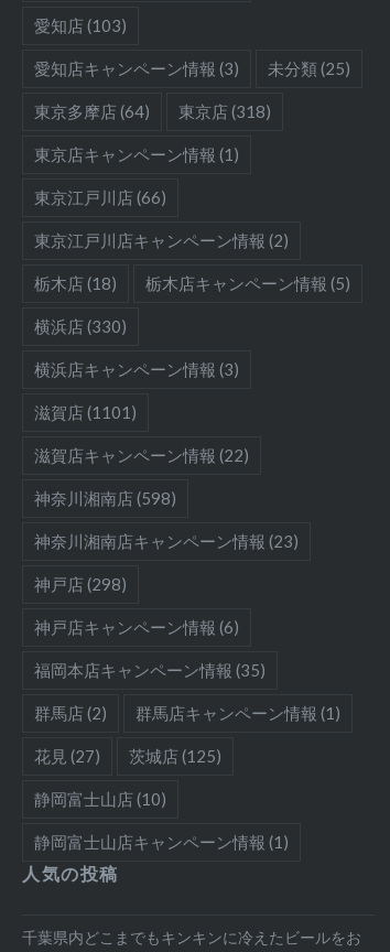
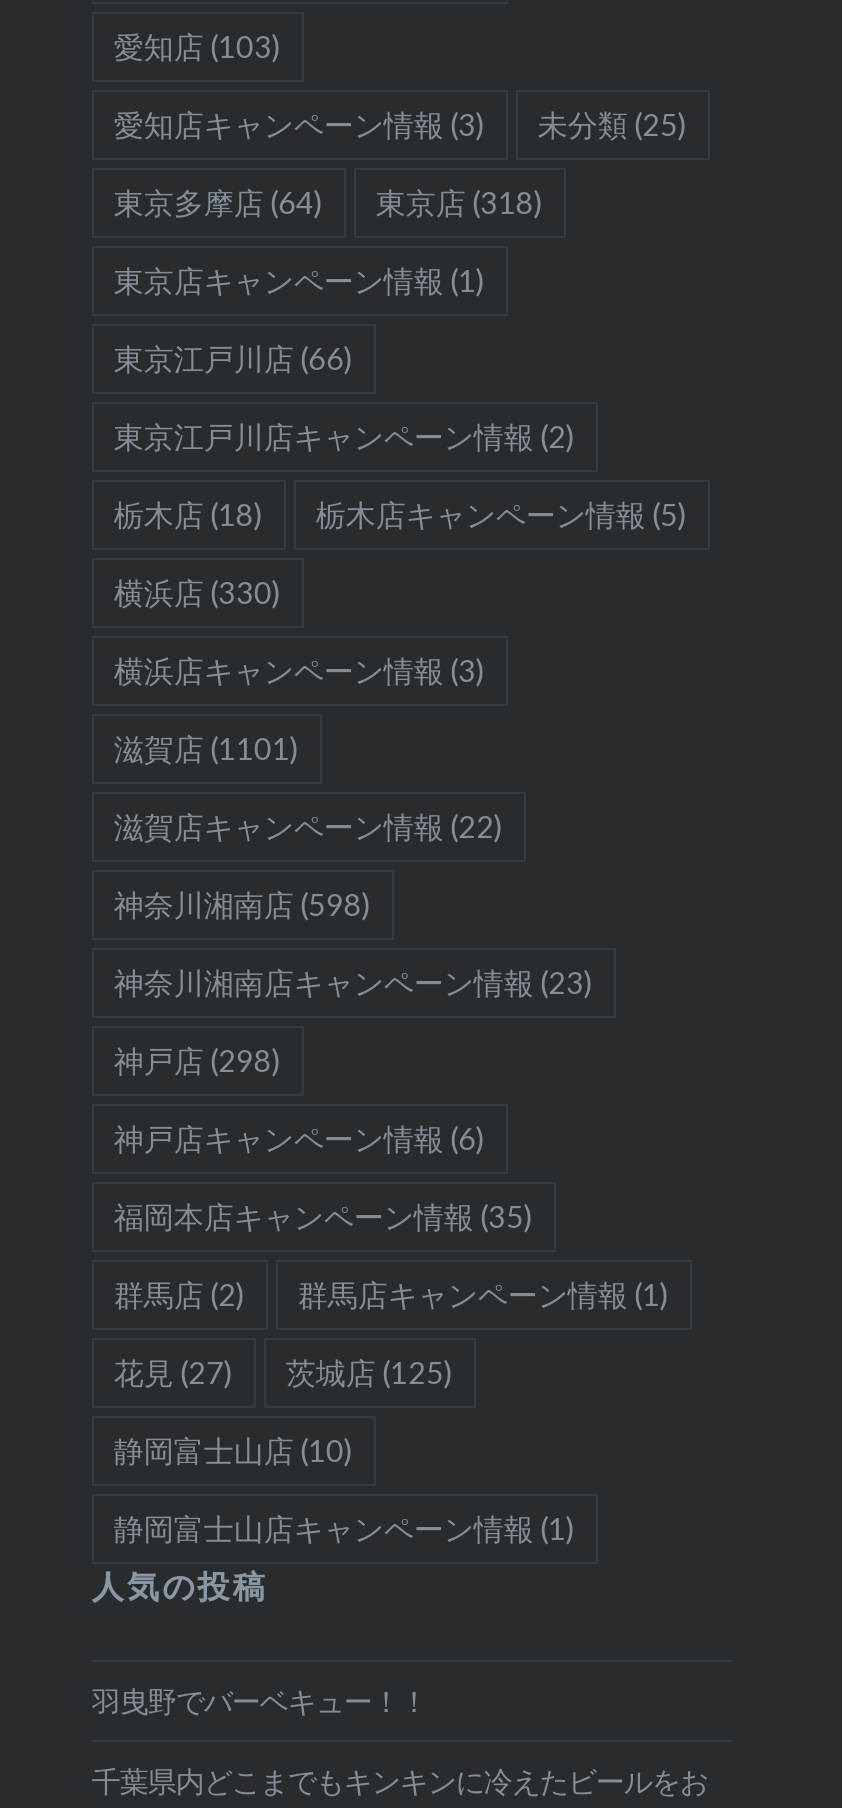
+ 羽曳野でバーベキュー！！
